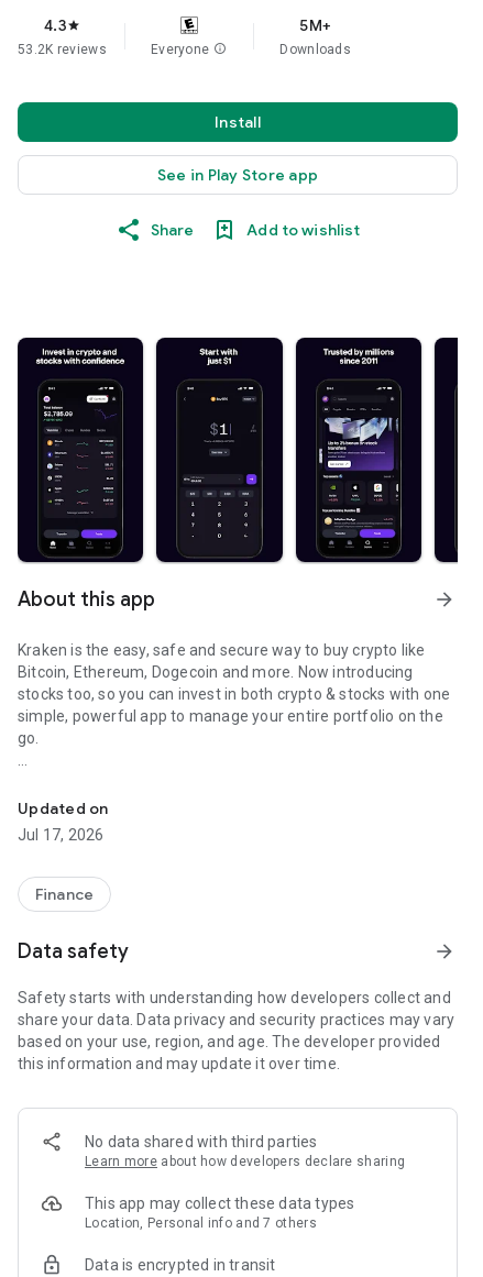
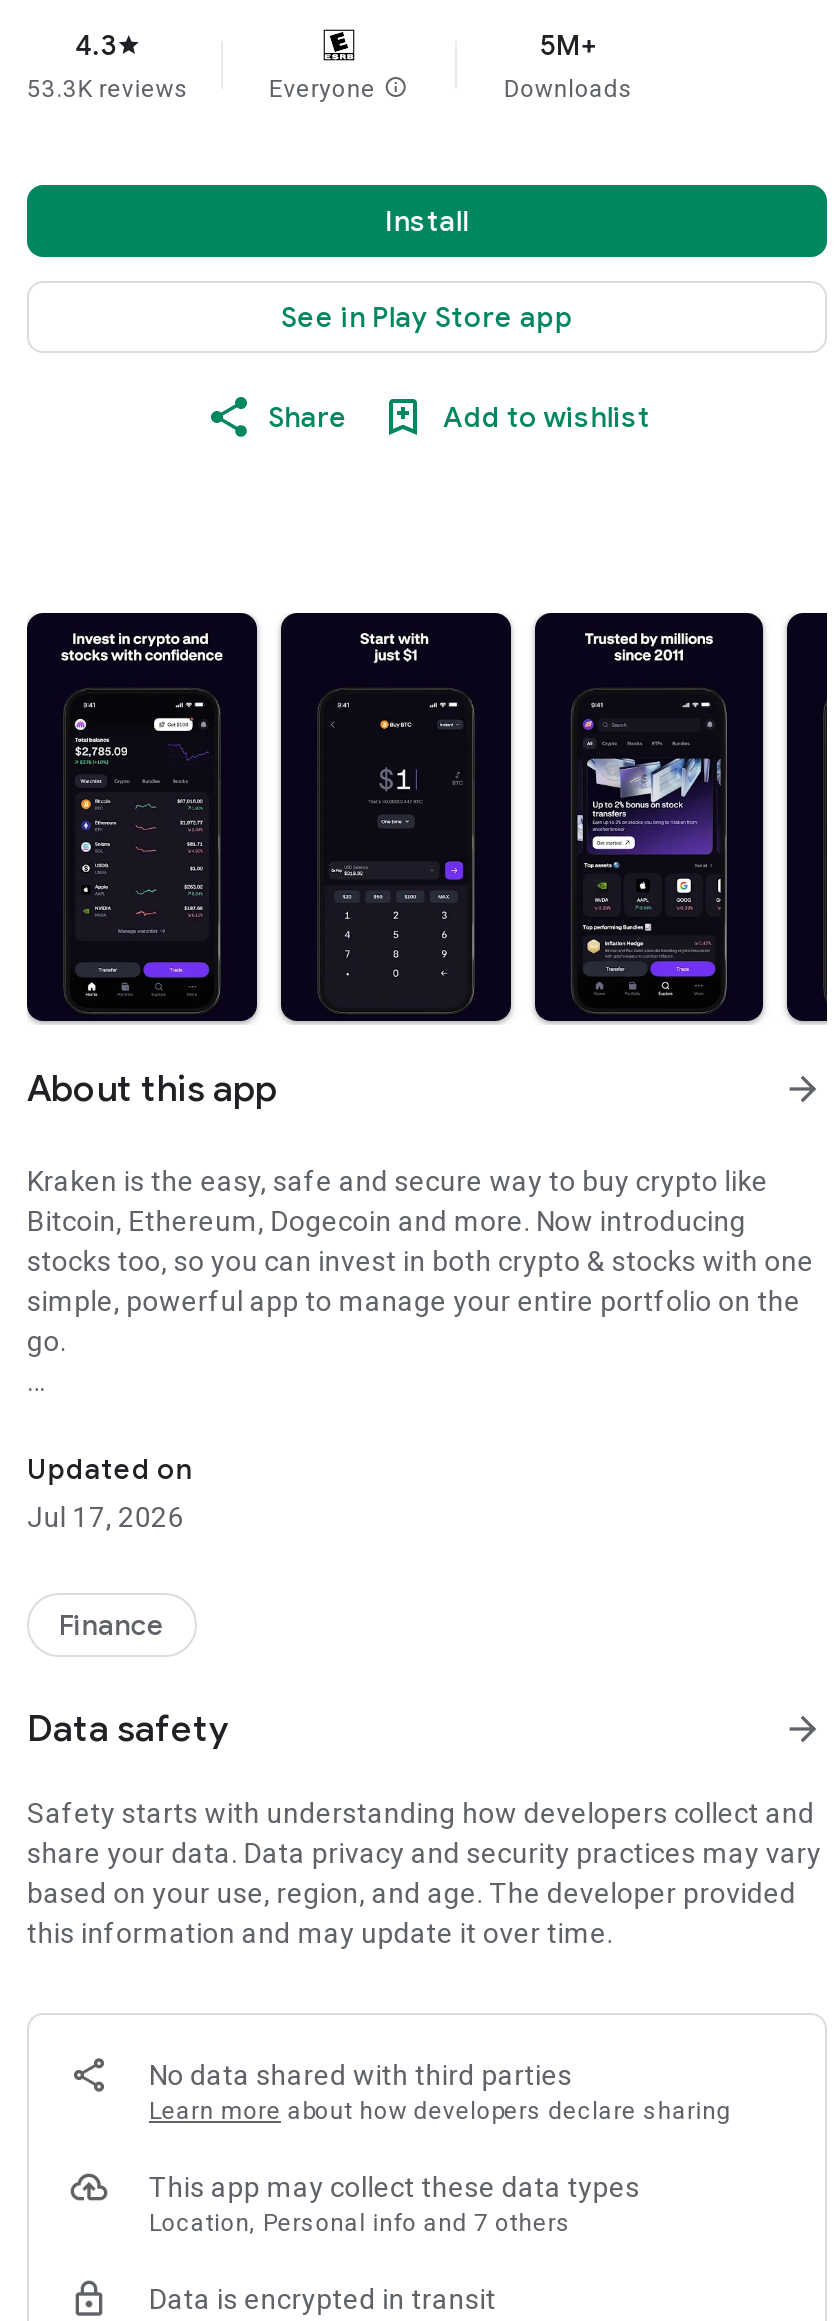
- 53.2K reviews
+ 53.3K reviews
